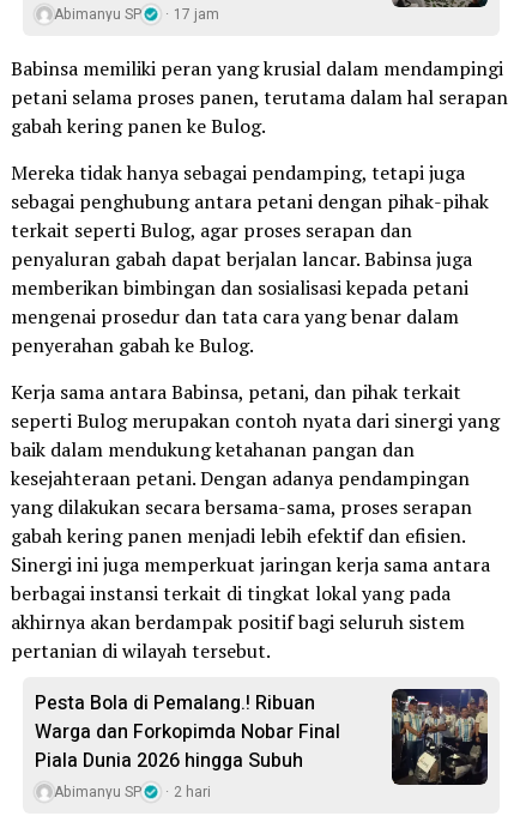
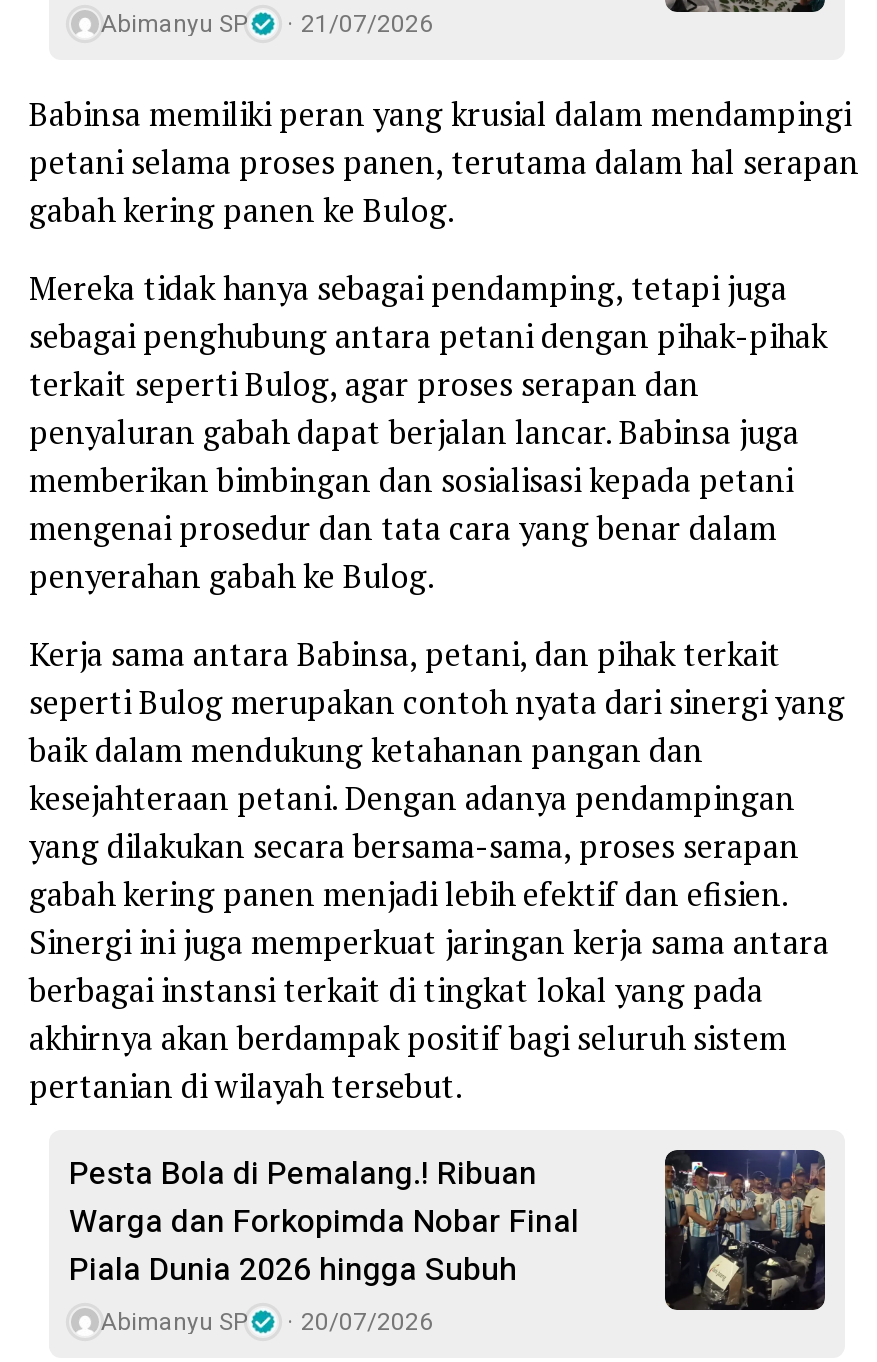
- Abimanyu SP 17 jam
+ Abimanyu SP 21/07/2026

- Abimanyu SP 2 hari
+ Abimanyu SP 20/07/2026
